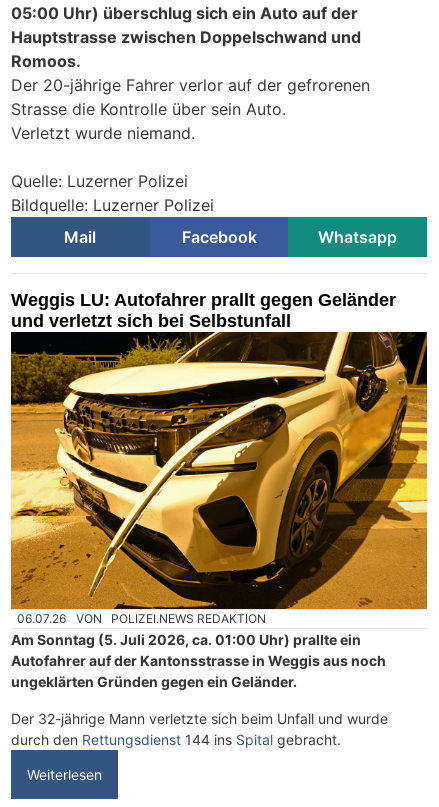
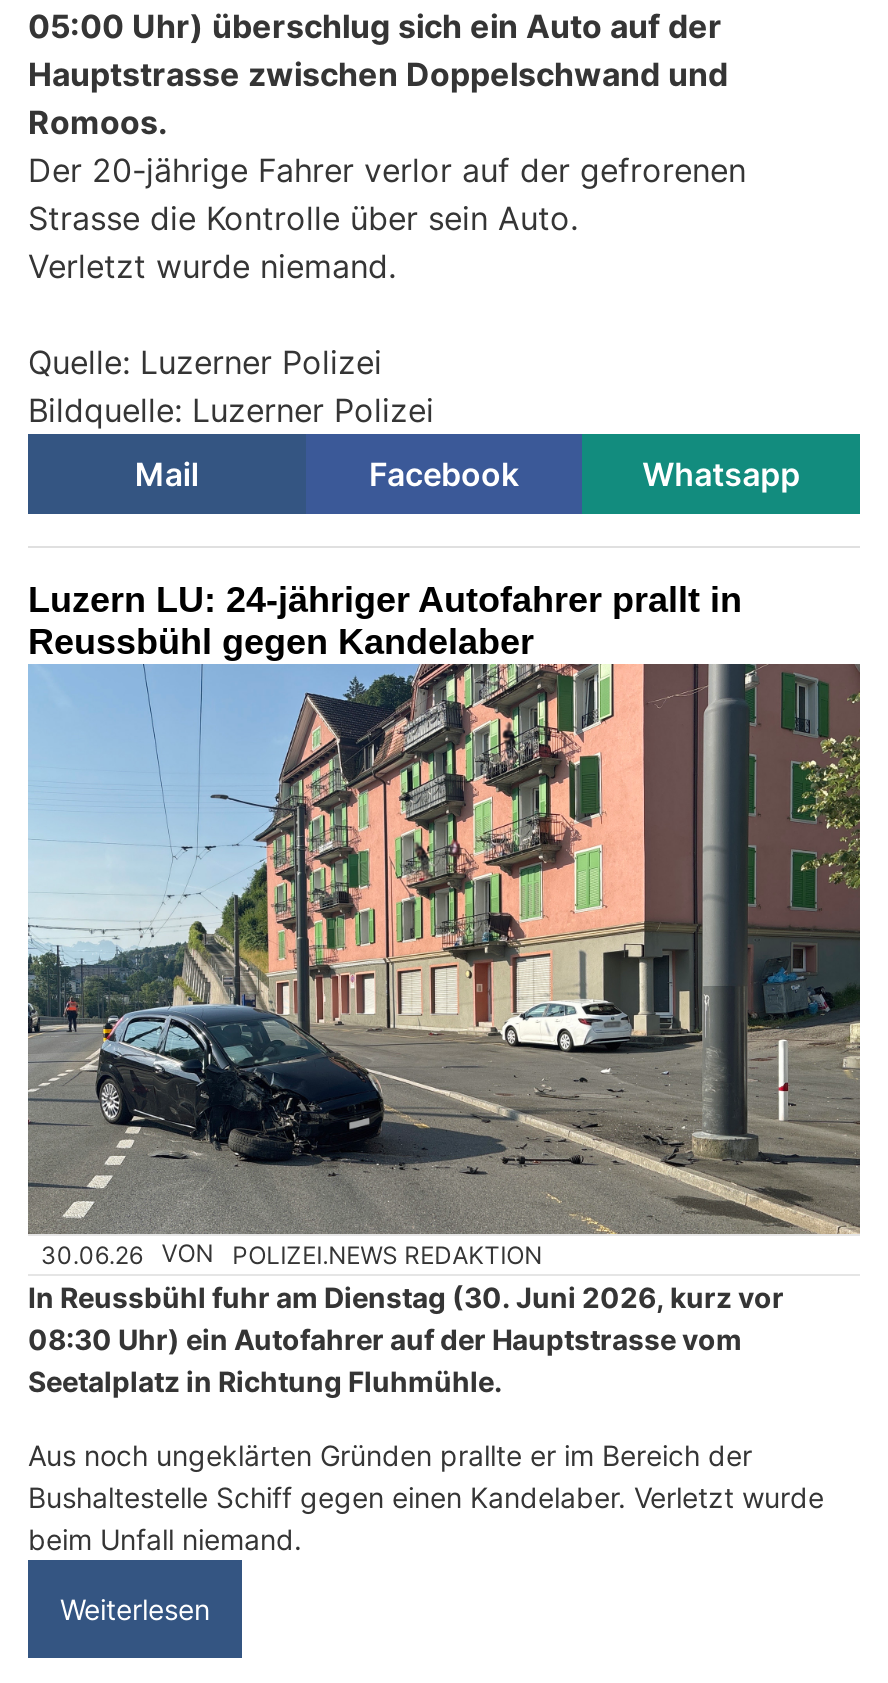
- [image]
- Weggis LU: Autofahrer prallt gegen Geländer
- und verletzt sich bei Selbstunfall
+ [image]
+ Luzern LU: 24-jähriger Autofahrer prallt in
+ Reussbühl gegen Kandelaber

- 06.07.26 VON POLIZEI.NEWS REDAKTION
+ 30.06.26 VON POLIZEI.NEWS REDAKTION

- Am Sonntag (5. Juli 2026, ca. 01:00 Uhr) prallte ein
- Autofahrer auf der Kantonsstrasse in Weggis aus noch
- ungeklärten Gründen gegen ein Geländer.
+ In Reussbühl fuhr am Dienstag (30. Juni 2026, kurz vor
+ 08:30 Uhr) ein Autofahrer auf der Hauptstrasse vom
+ Seetalplatz in Richtung Fluhmühle.

- Der 32-jährige Mann verletzte sich beim Unfall und wurde
- durch den Rettungsdienst 144 ins Spital gebracht.
+ Aus noch ungeklärten Gründen prallte er im Bereich der
+ Bushaltestelle Schiff gegen einen Kandelaber. Verletzt wurde
+ beim Unfall niemand.
